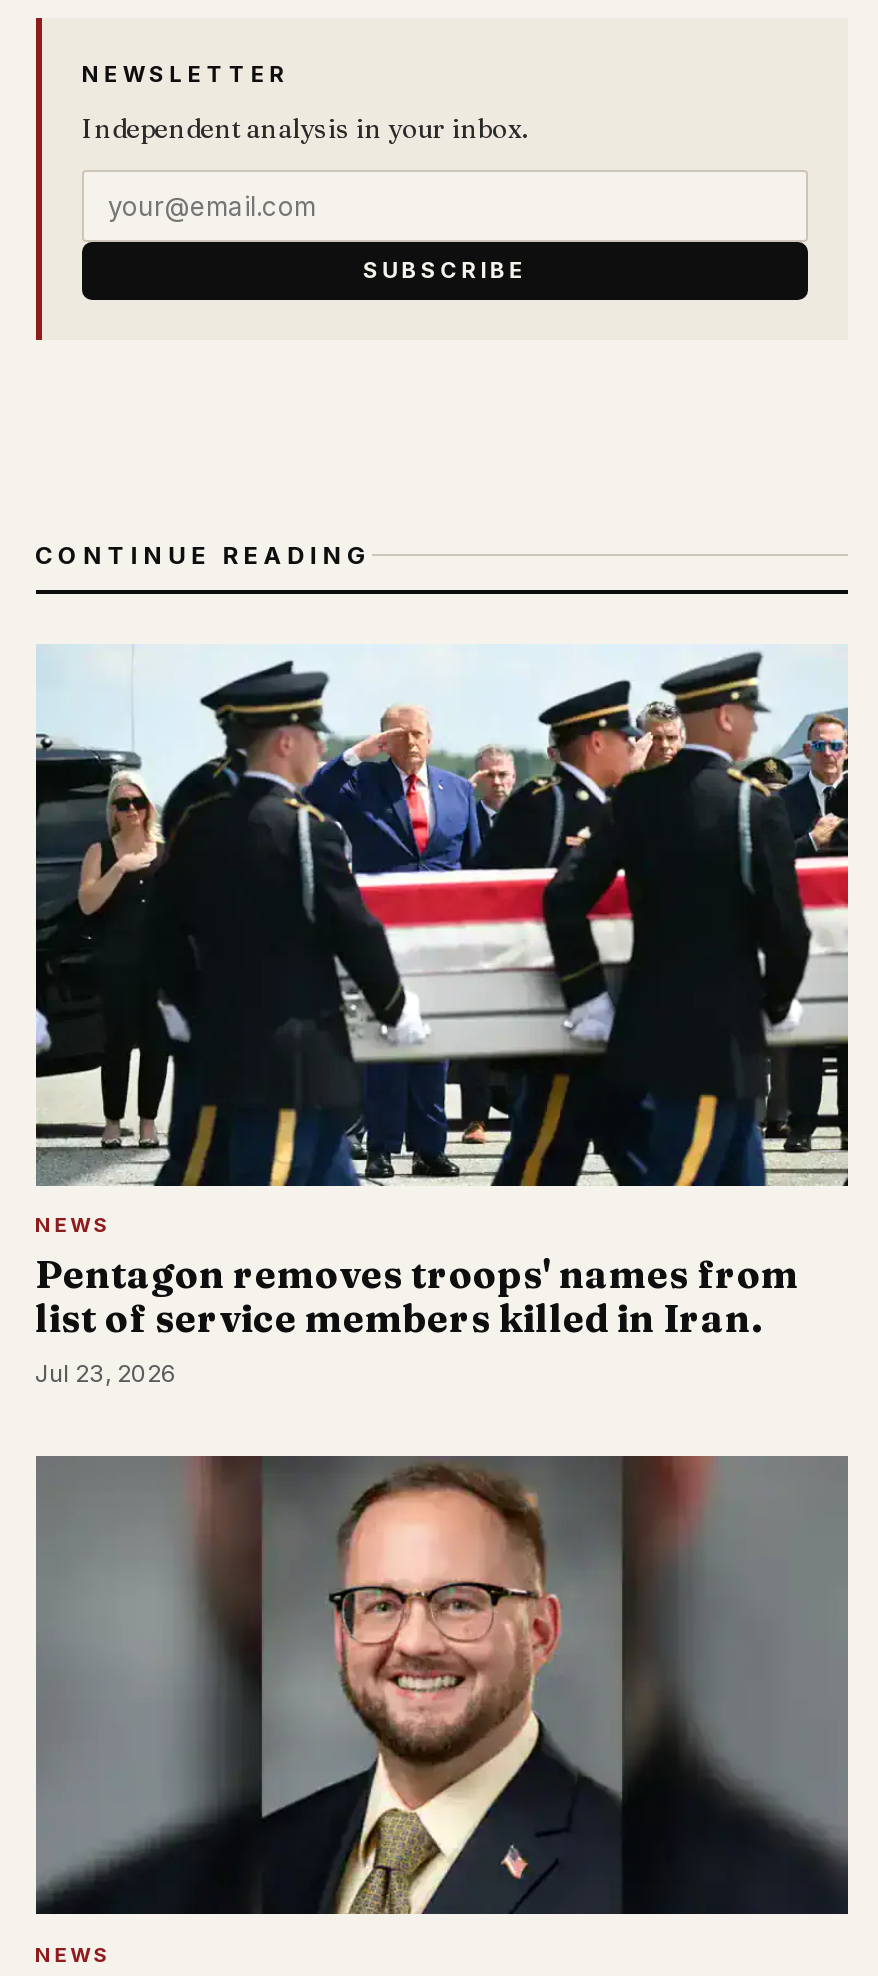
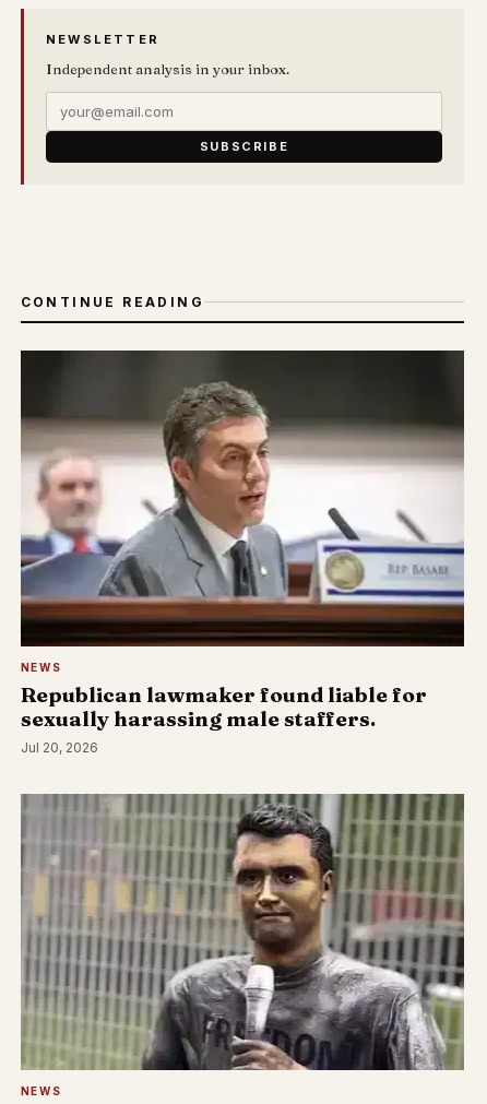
- [image]
- Pentagon removes troops' names from
- list of service members killed in Iran.
- Jul 23, 2026
+ [image]
+ Republican lawmaker found liable for
+ sexually harassing male staffers.
+ Jul 20, 2026

- [image]
+ [image]
